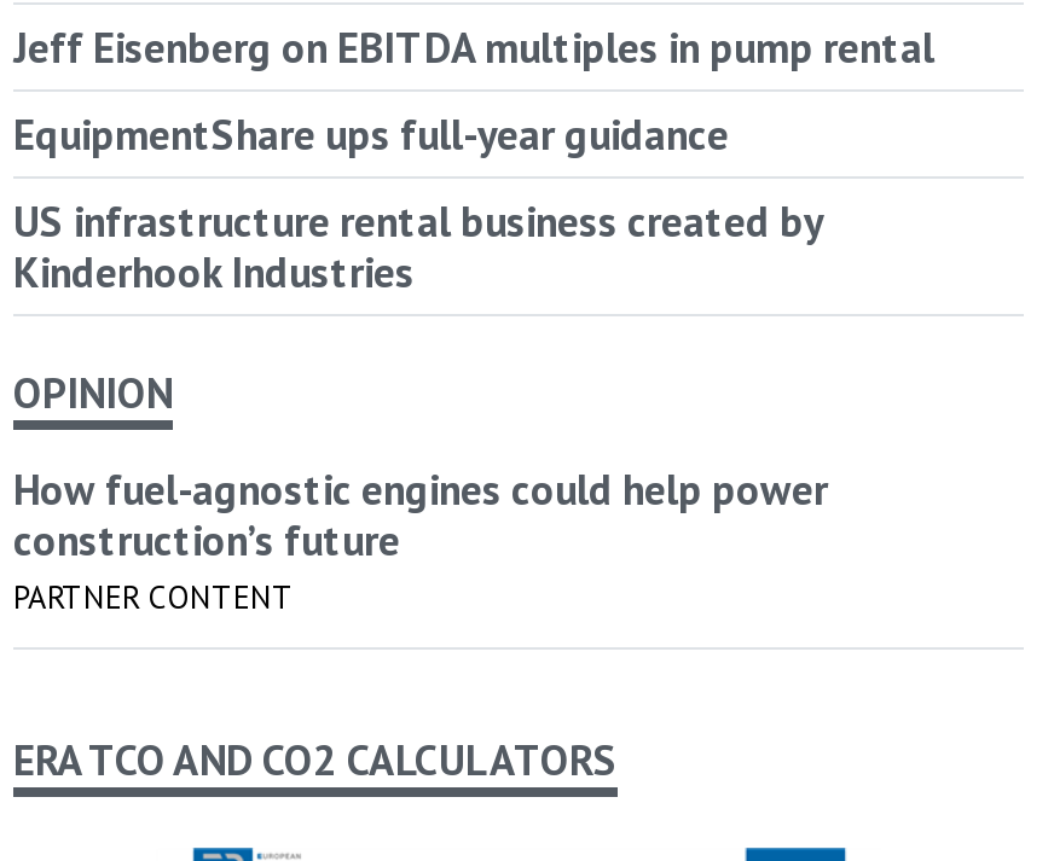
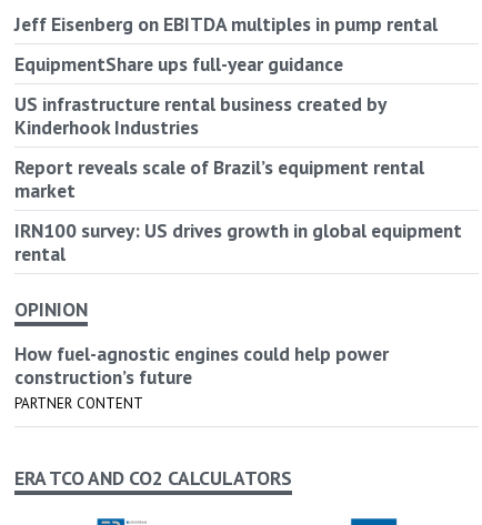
+ Report reveals scale of Brazil’s equipment rental
+ market
+ IRN100 survey: US drives growth in global equipment
+ rental
